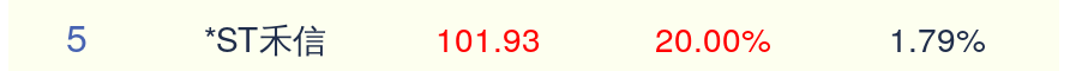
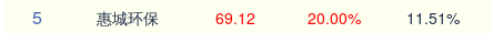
- *ST禾信
- 101.93
+ 惠城环保
+ 69.12

- 1.79%
+ 11.51%
